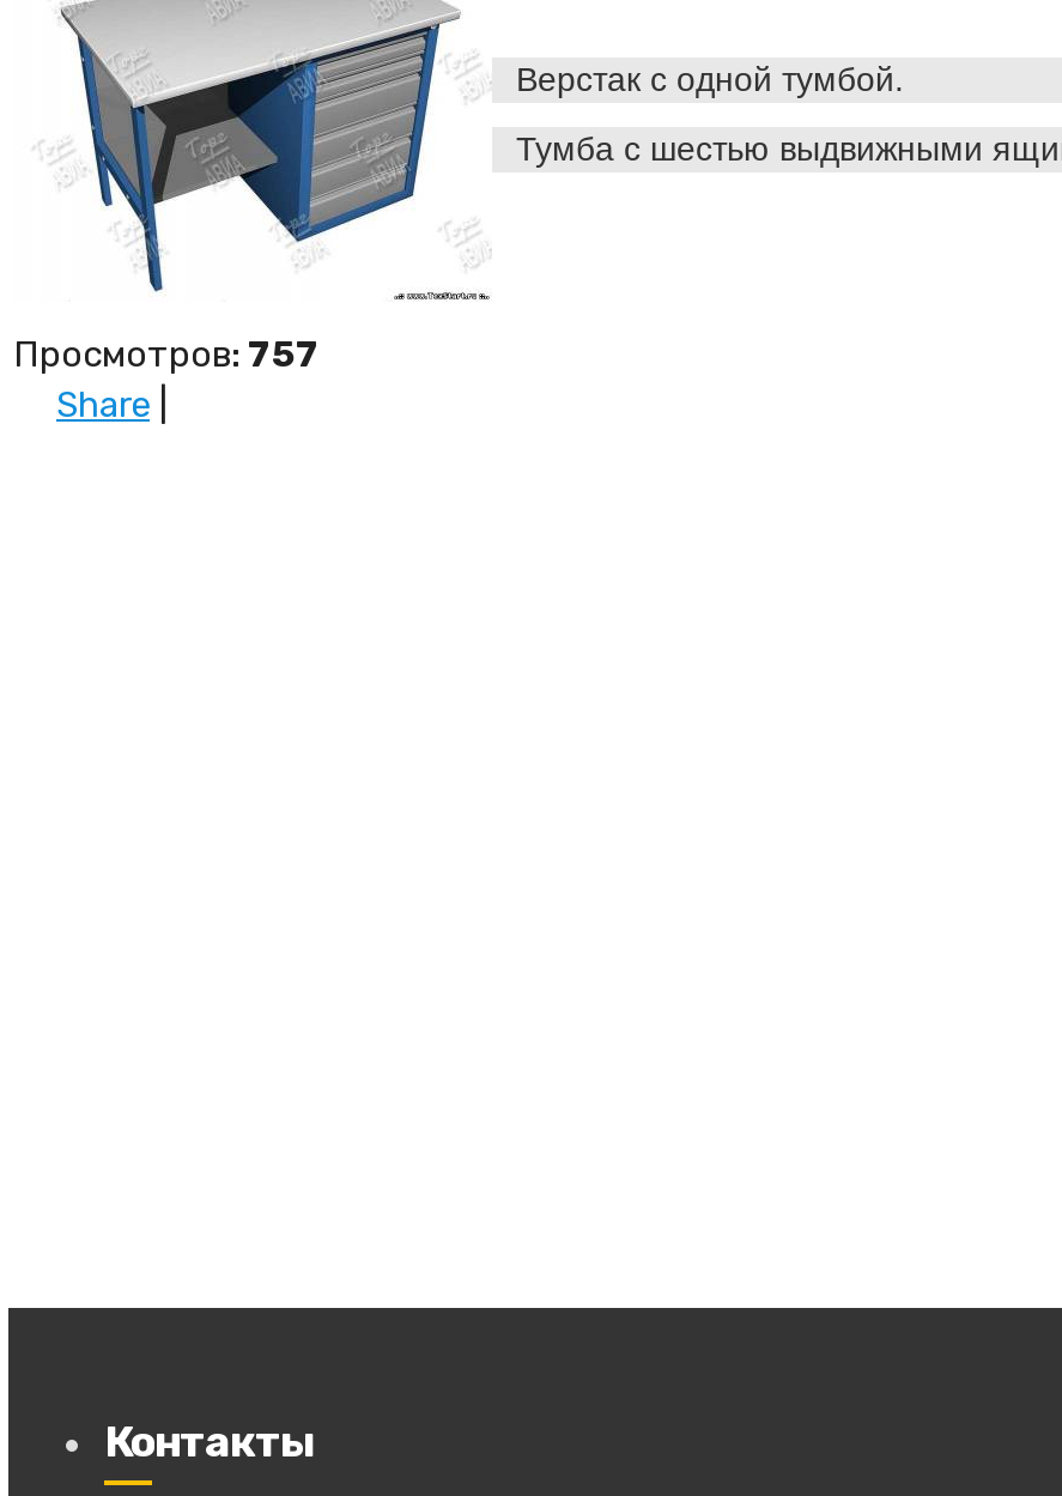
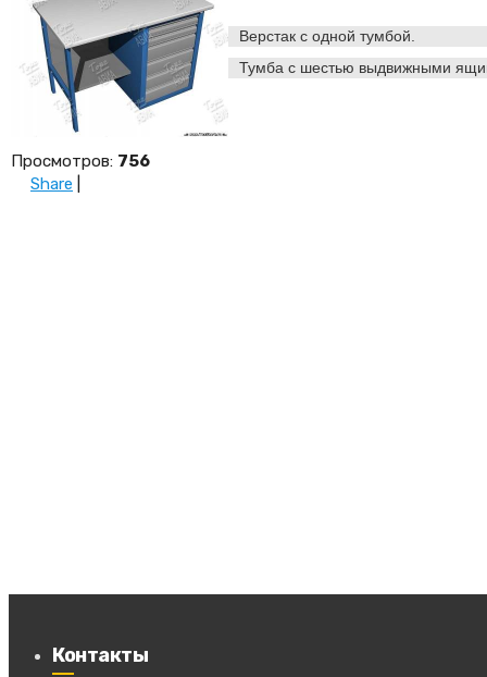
- Просмотров: 757
+ Просмотров: 756
